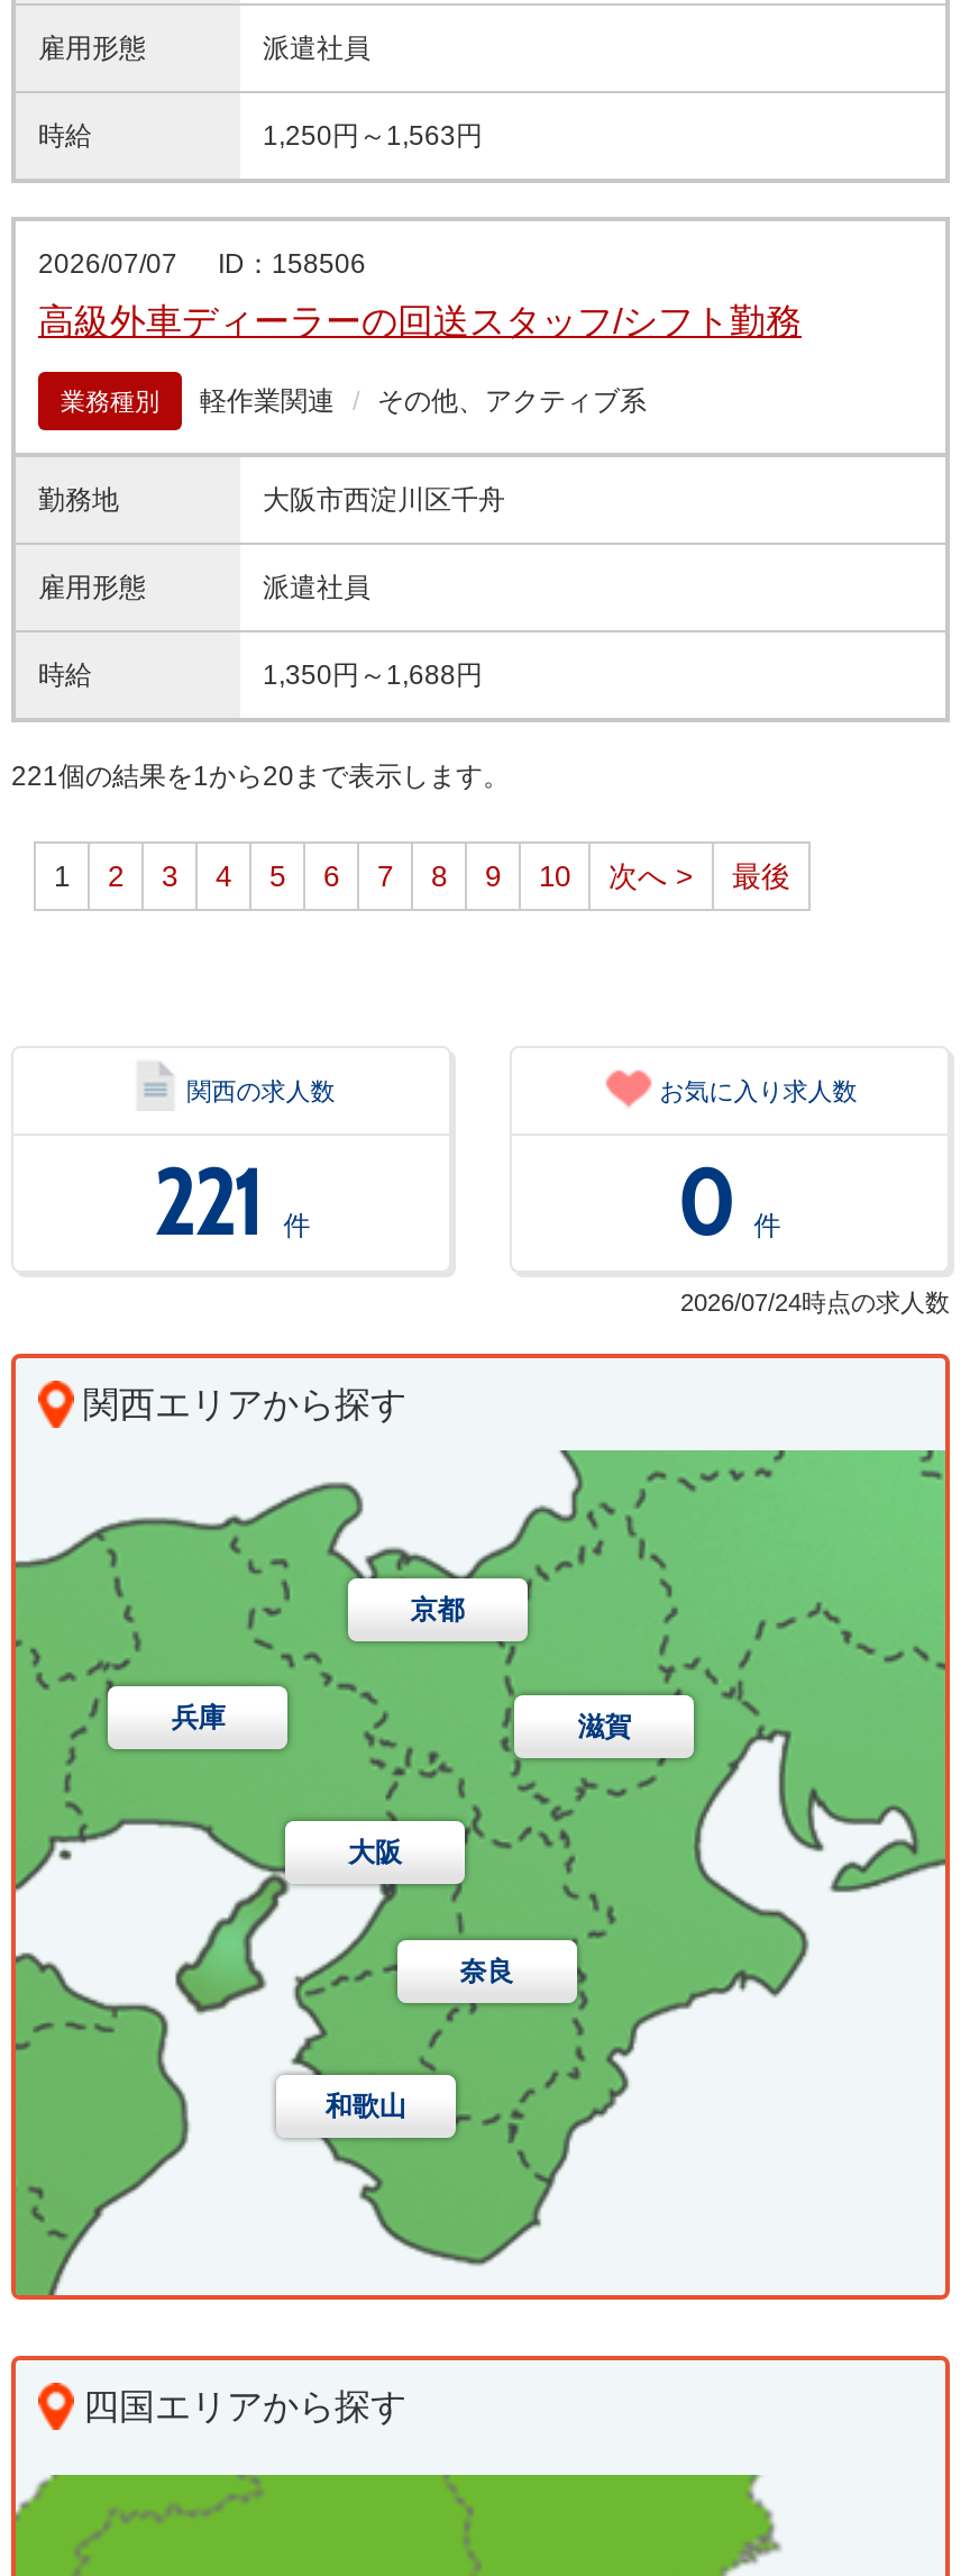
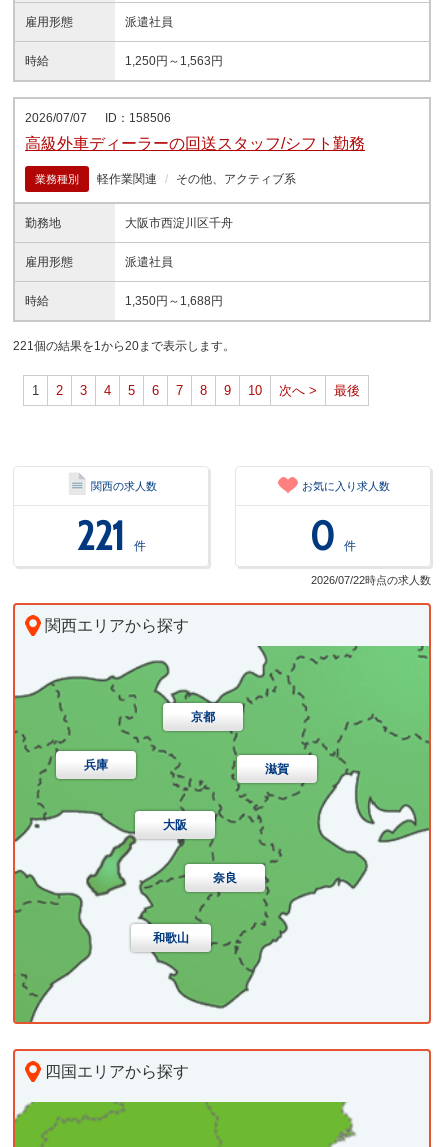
- 2026/07/24時点の求人数
+ 2026/07/22時点の求人数
